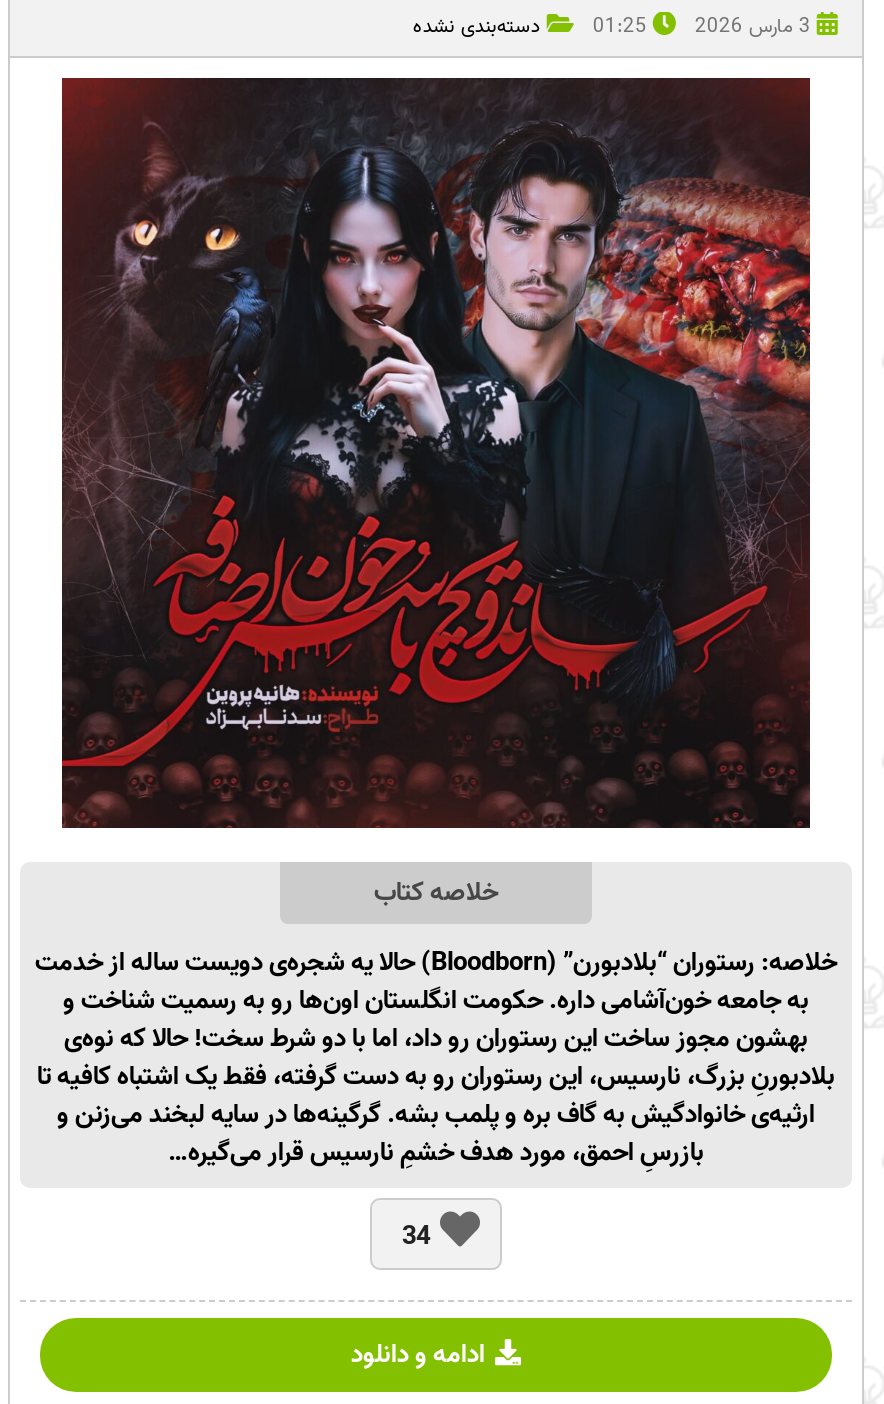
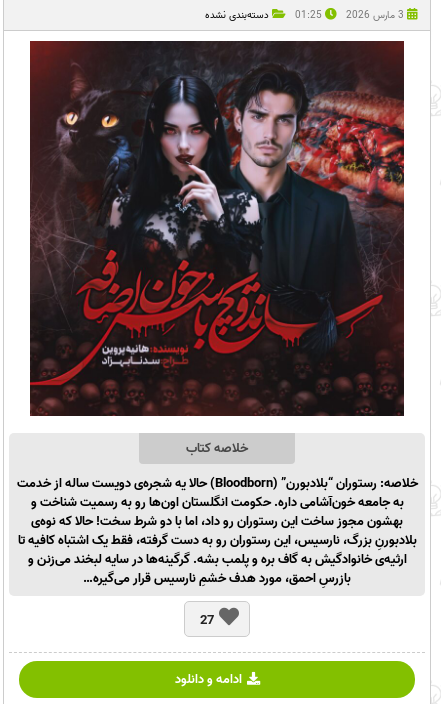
- 34
+ 27
